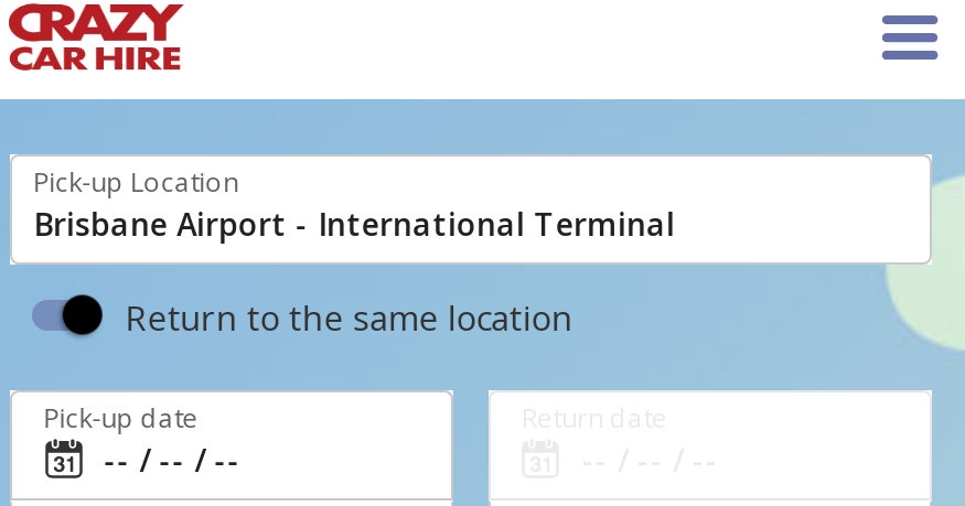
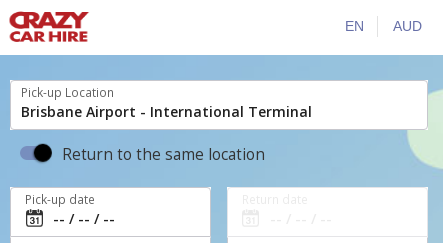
+ AUD
+ EN
